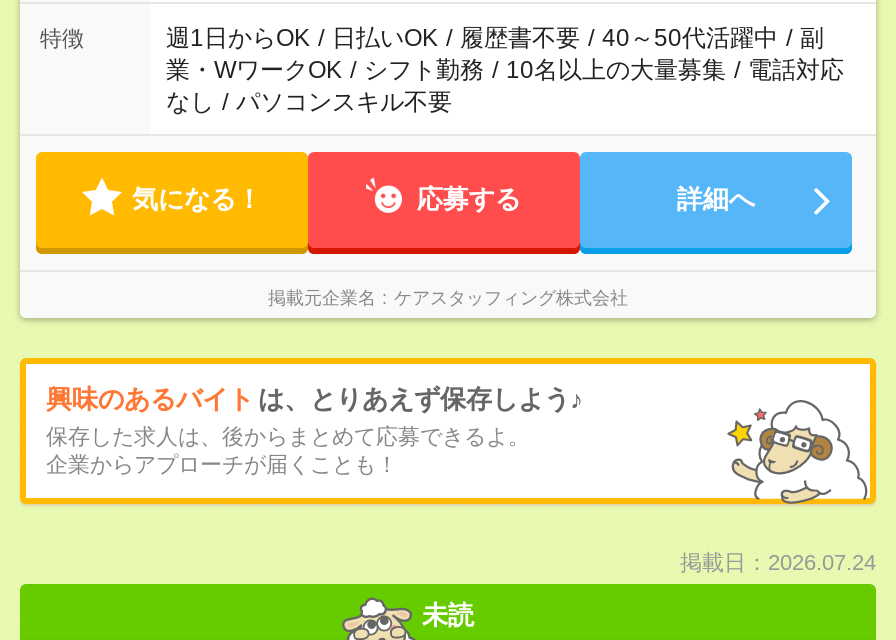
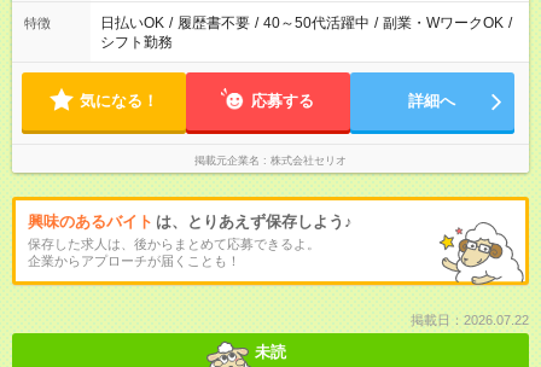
- 週1日からOK / 日払いOK / 履歴書不要 / 40～50代活躍中 / 副
- 業・WワークOK / シフト勤務 / 10名以上の大量募集 / 電話対応
- なし / パソコンスキル不要
+ 日払いOK / 履歴書不要 / 40～50代活躍中 / 副業・WワークOK /
+ シフト勤務

- ケアスタッフィング株式会社
+ 株式会社セリオ

- 掲載日：2026.07.24
+ 掲載日：2026.07.22
